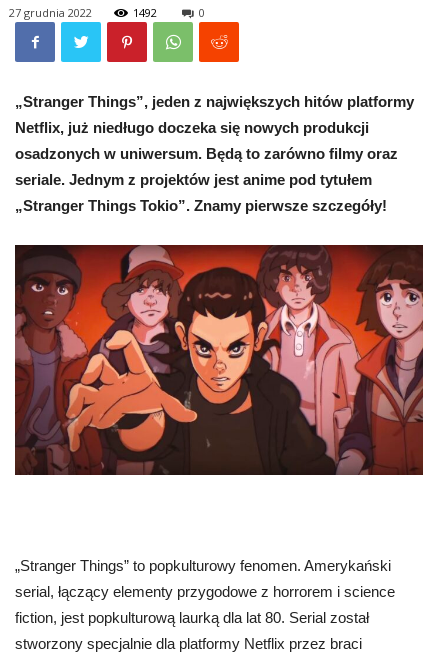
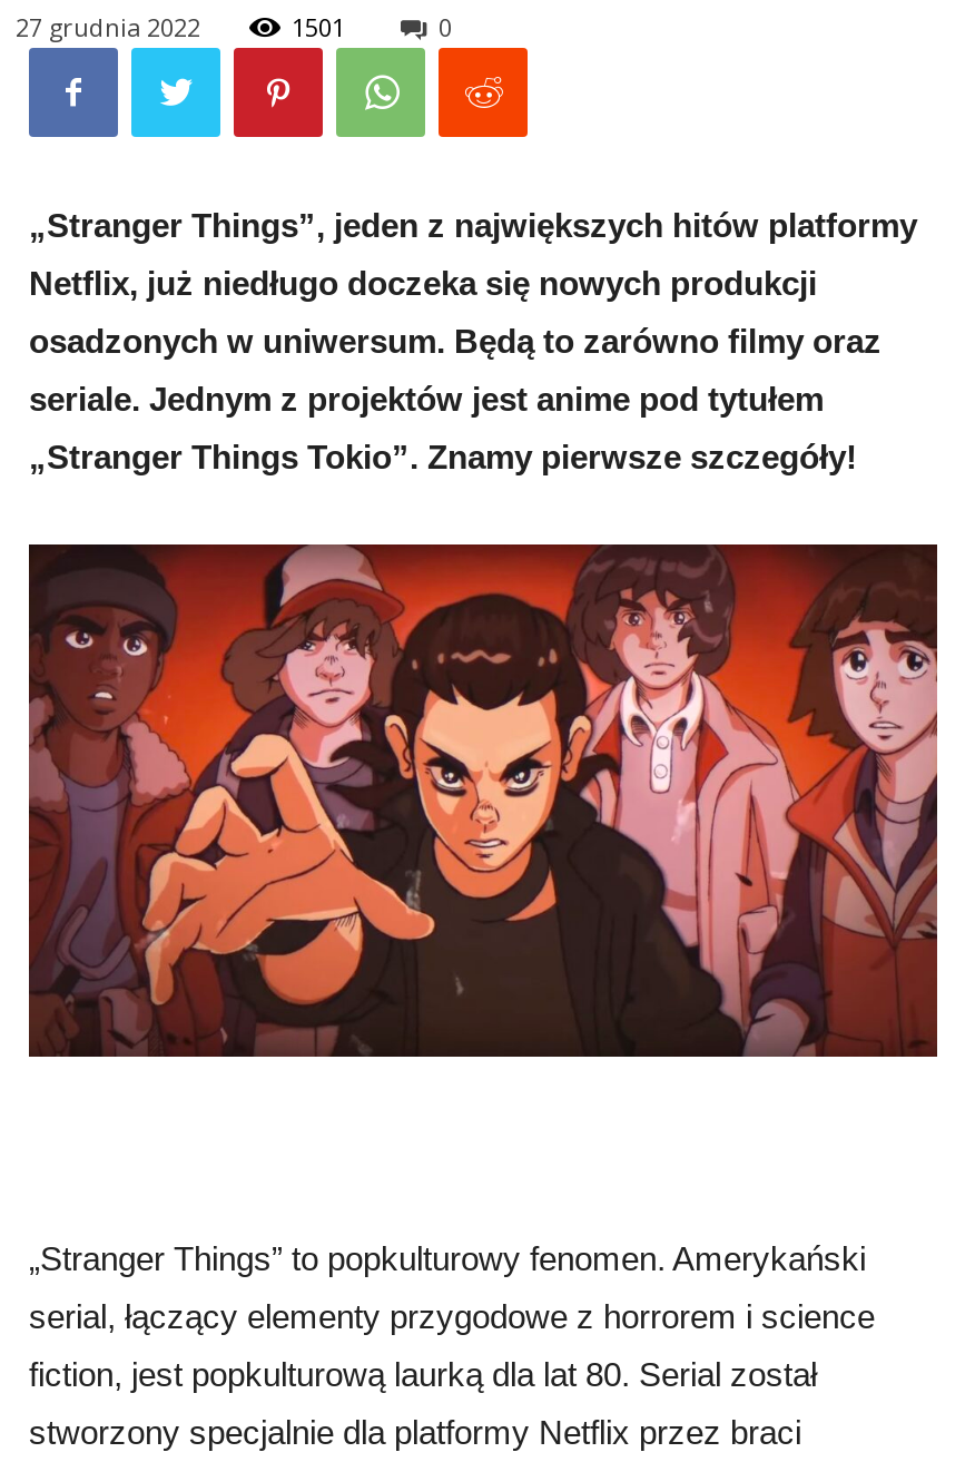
- 1492
+ 1501
